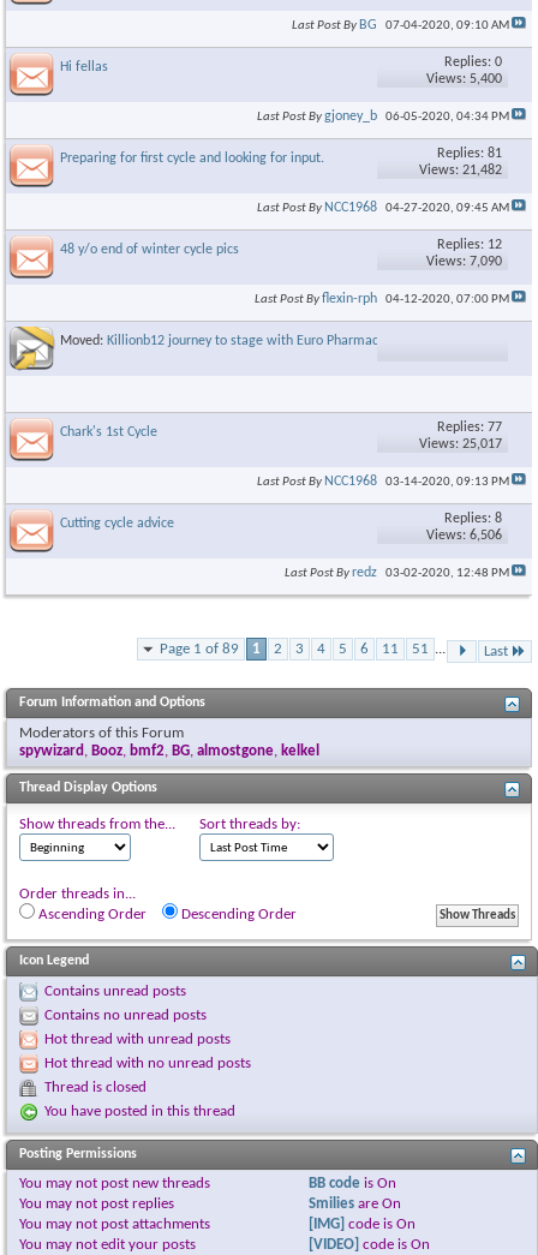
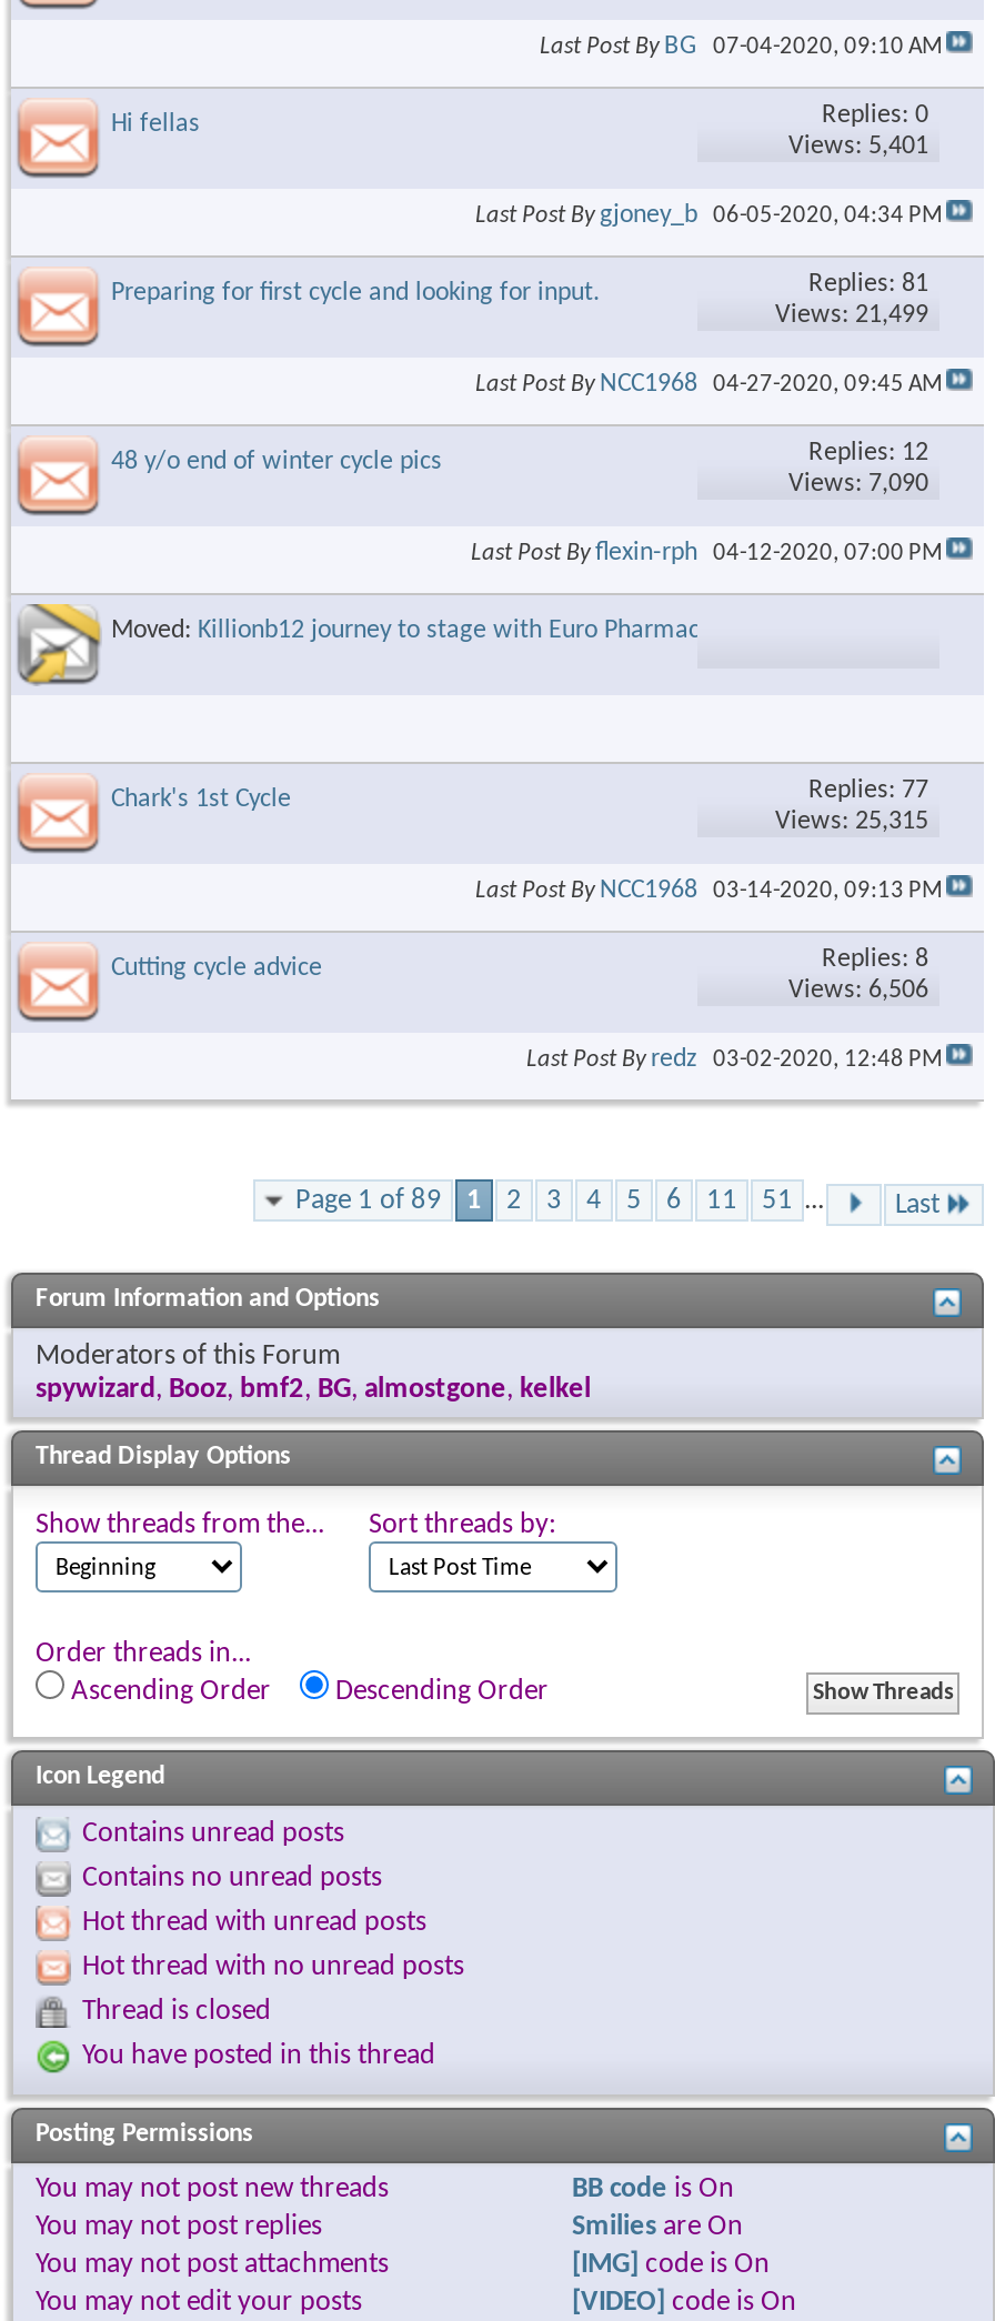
- Views: 5,400
+ Views: 5,401

- Views: 21,482
+ Views: 21,499

- Views: 25,017
+ Views: 25,315
